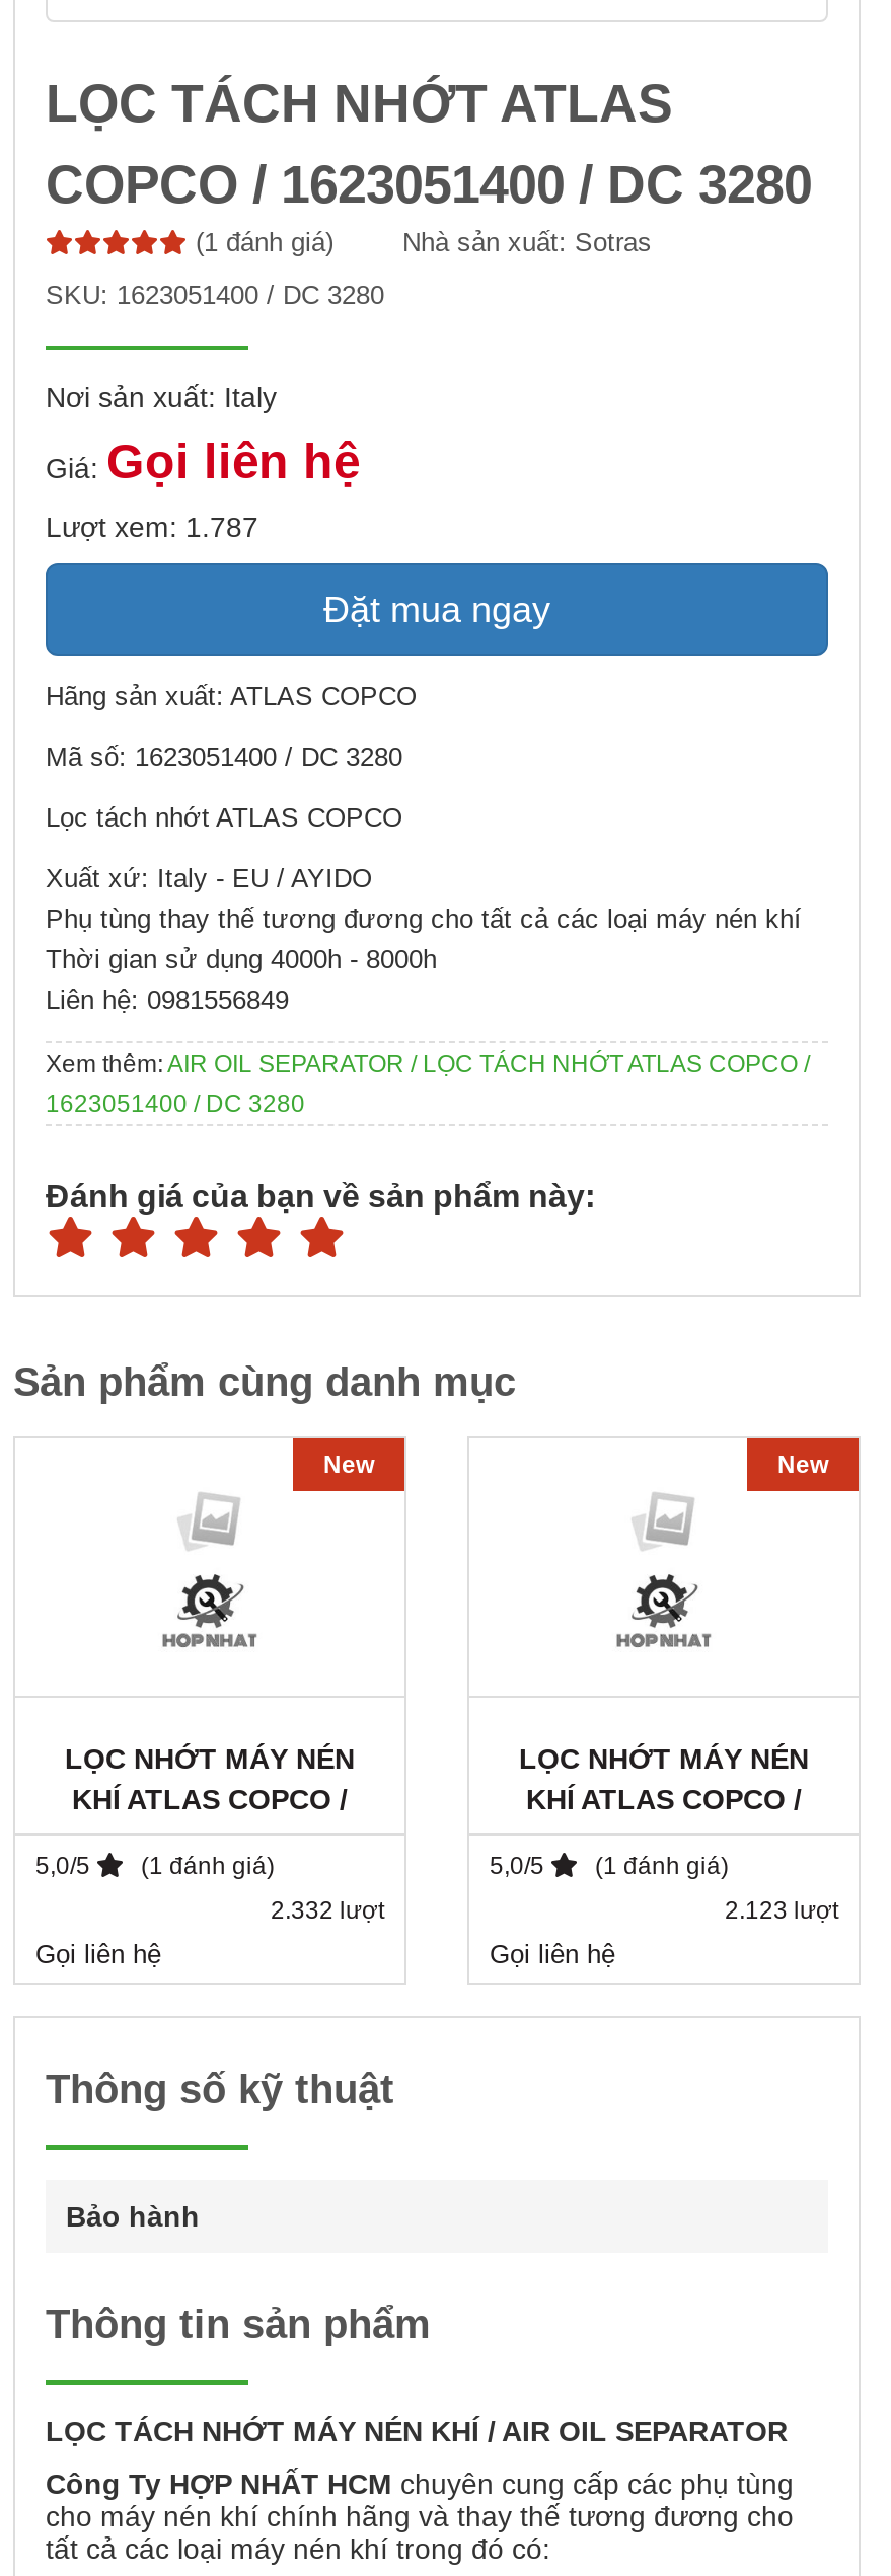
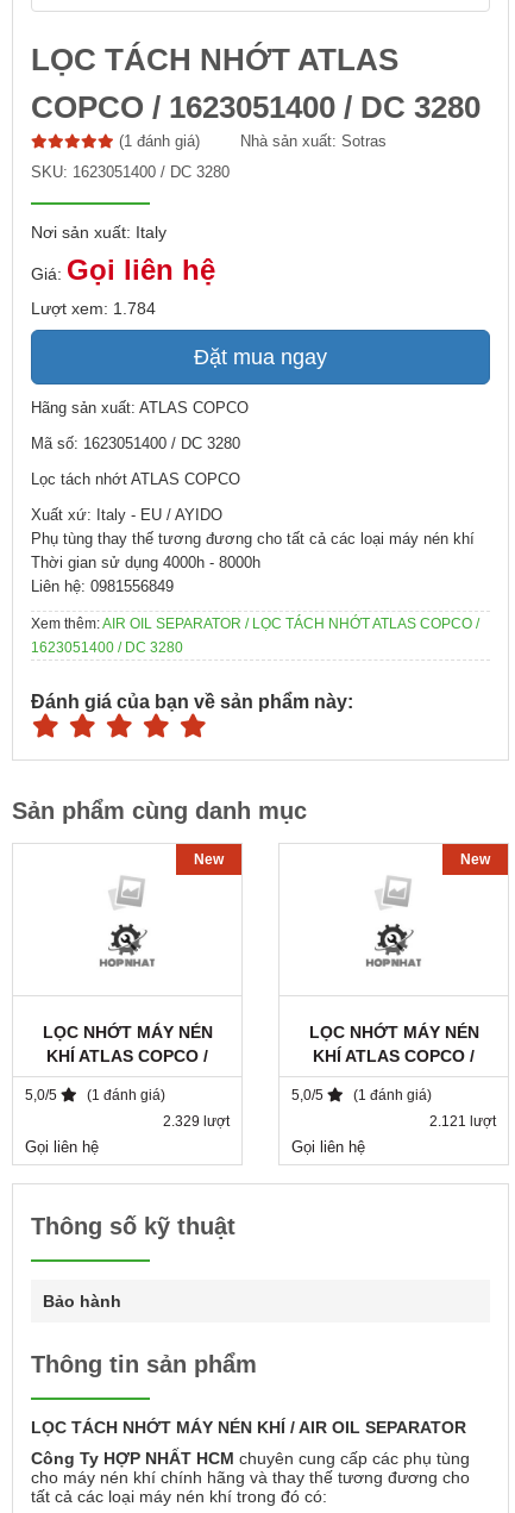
- Lượt xem: 1.787
+ Lượt xem: 1.784

- 2.332 lượt
+ 2.329 lượt

- 2.123 lượt
+ 2.121 lượt
